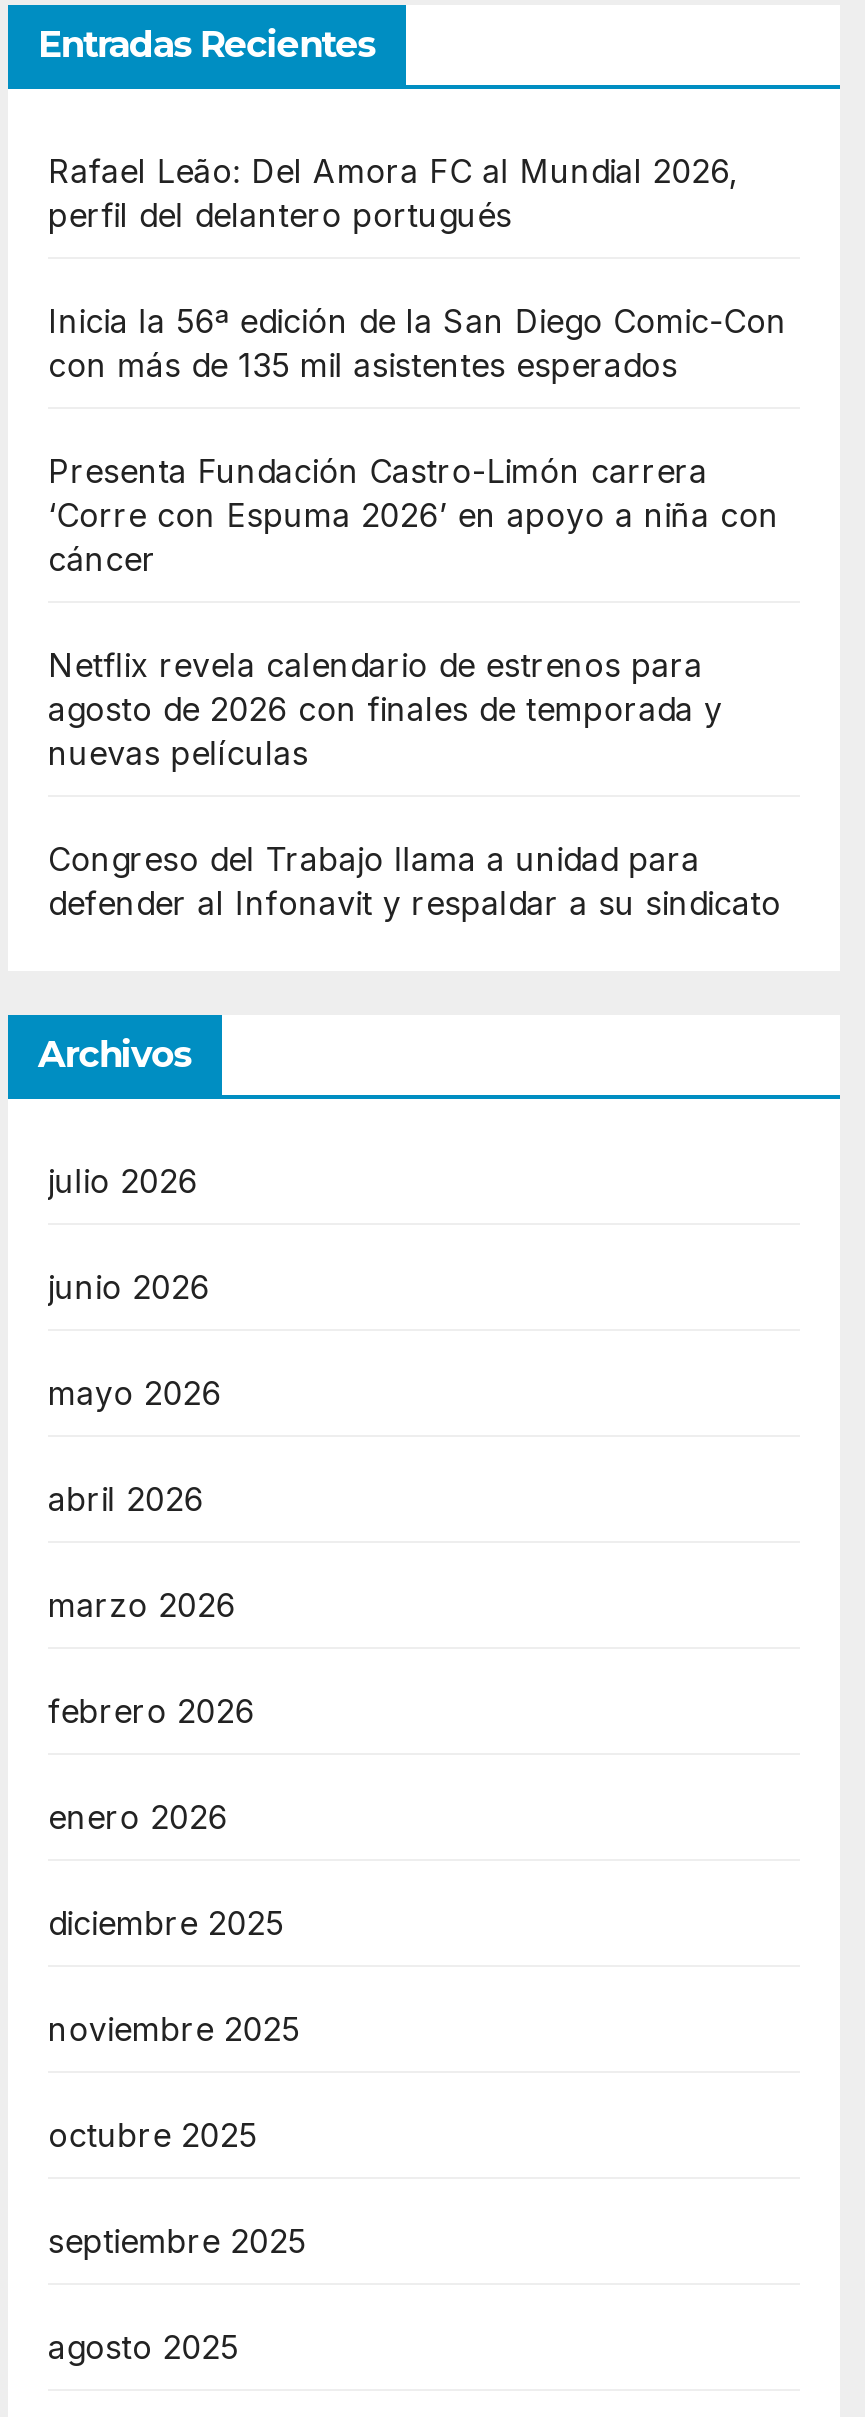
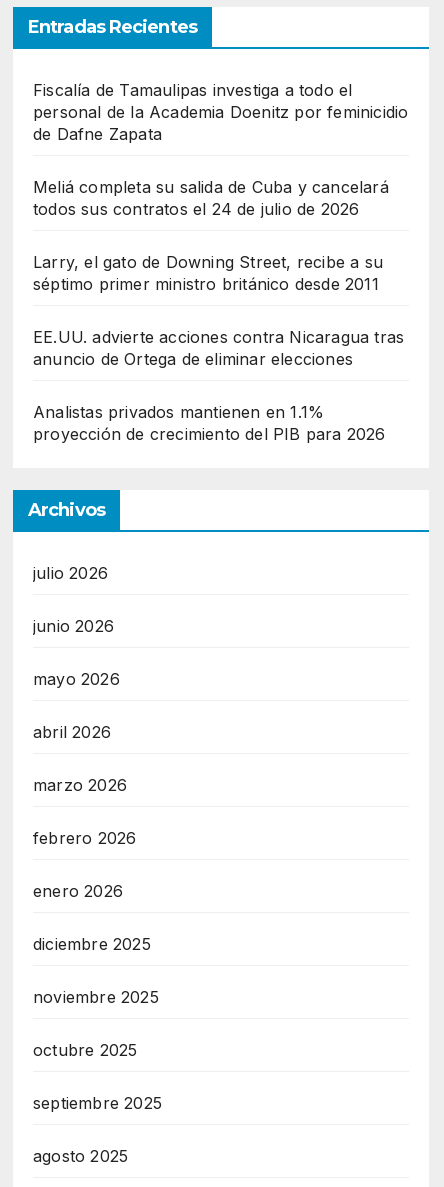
- Rafael Leão: Del Amora FC al Mundial 2026,
- perfil del delantero portugués
+ Fiscalía de Tamaulipas investiga a todo el
+ personal de la Academia Doenitz por feminicidio
+ de Dafne Zapata

- Inicia la 56ª edición de la San Diego Comic-Con
- con más de 135 mil asistentes esperados
+ Meliá completa su salida de Cuba y cancelará
+ todos sus contratos el 24 de julio de 2026

- Presenta Fundación Castro-Limón carrera
- ‘Corre con Espuma 2026’ en apoyo a niña con
- cáncer
+ Larry, el gato de Downing Street, recibe a su
+ séptimo primer ministro británico desde 2011

- Netflix revela calendario de estrenos para
- agosto de 2026 con finales de temporada y
- nuevas películas
+ EE.UU. advierte acciones contra Nicaragua tras
+ anuncio de Ortega de eliminar elecciones

- Congreso del Trabajo llama a unidad para
- defender al Infonavit y respaldar a su sindicato
+ Analistas privados mantienen en 1.1%
+ proyección de crecimiento del PIB para 2026
